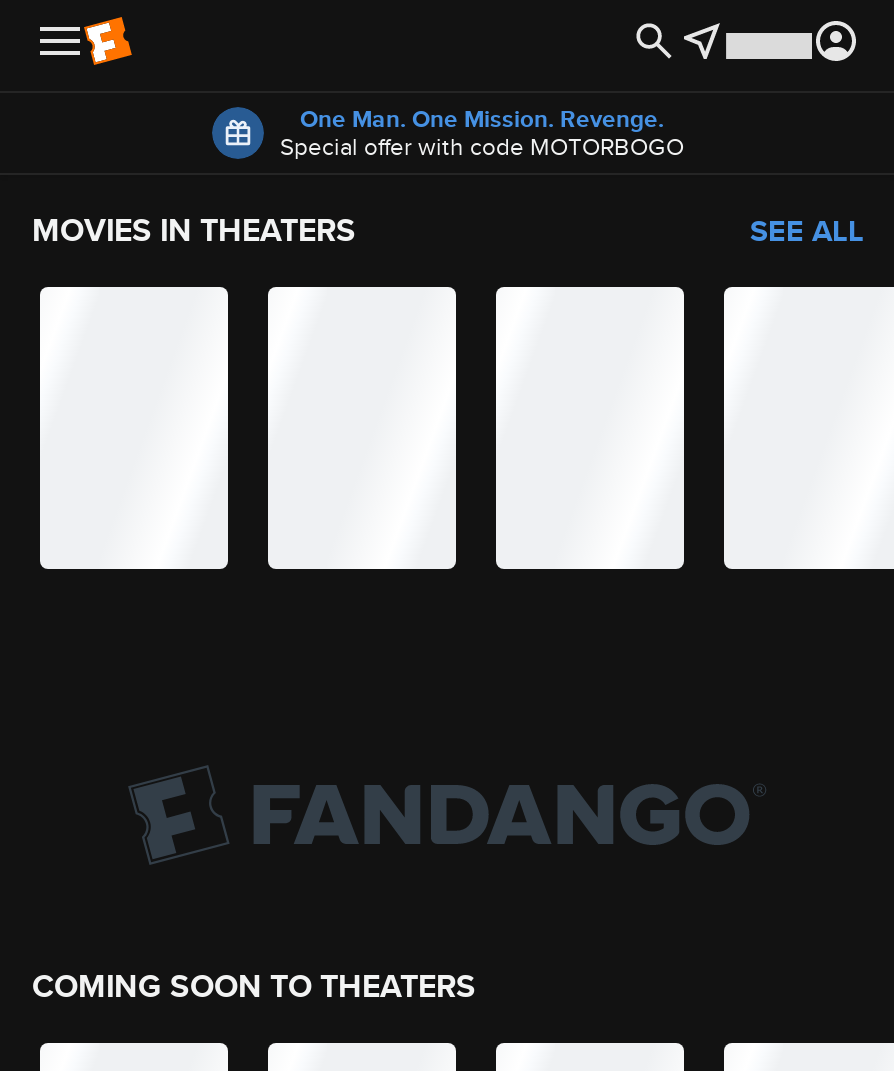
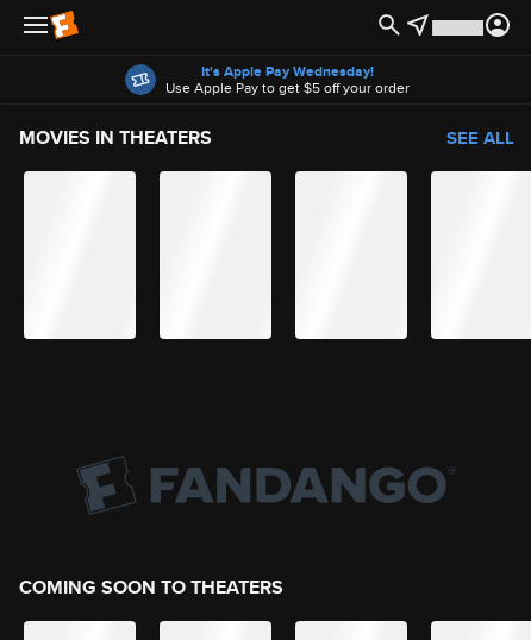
- One Man. One Mission. Revenge.
- Special offer with code MOTORBOGO
+ It's Apple Pay Wednesday!
+ Use Apple Pay to get $5 off your order
